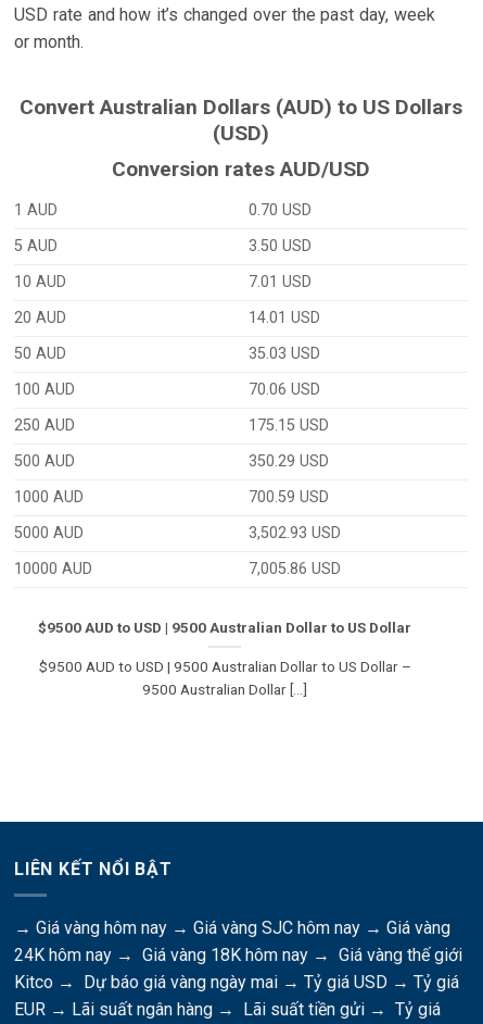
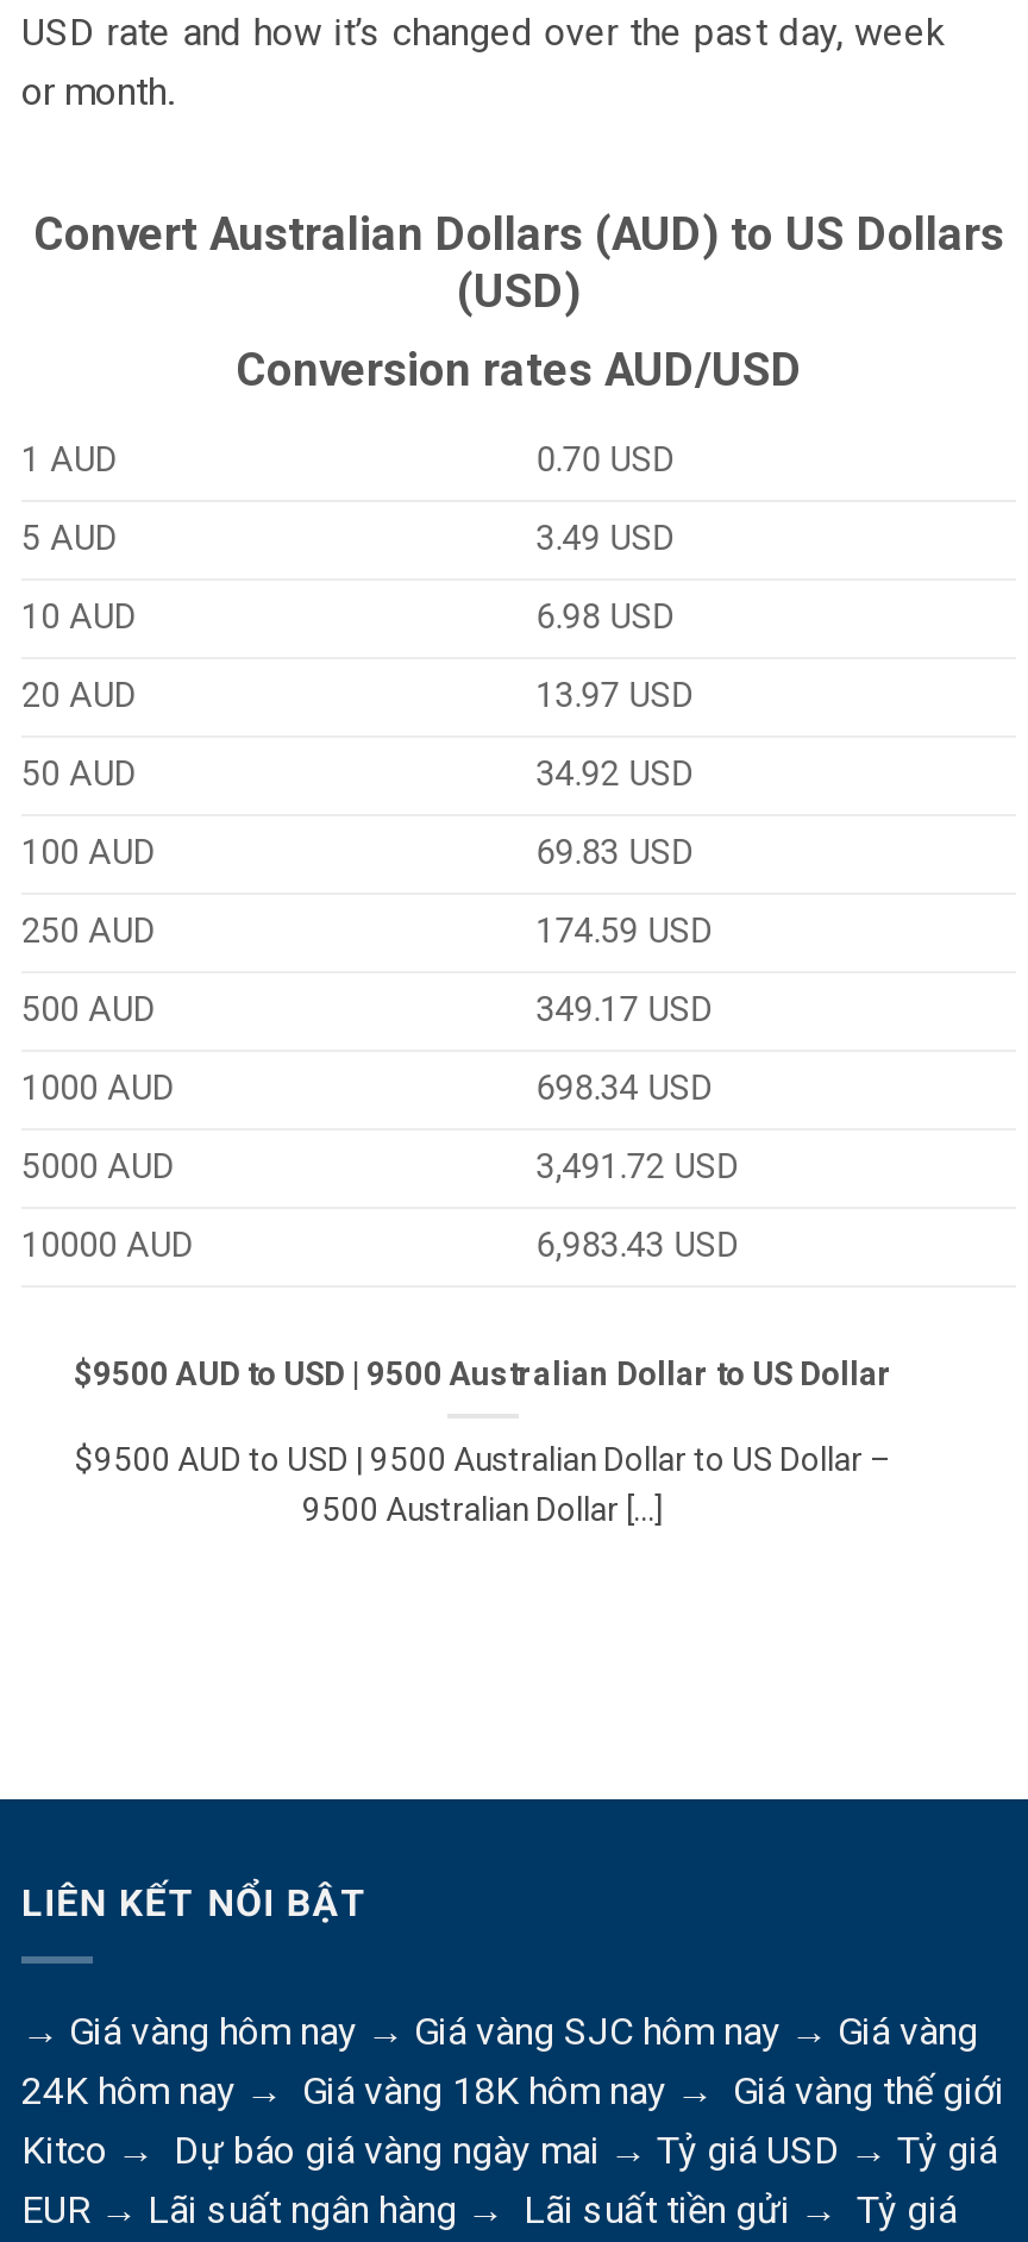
- 3.50 USD
+ 3.49 USD

- 7.01 USD
+ 6.98 USD

- 14.01 USD
+ 13.97 USD

- 35.03 USD
+ 34.92 USD

- 70.06 USD
+ 69.83 USD

- 175.15 USD
+ 174.59 USD

- 350.29 USD
+ 349.17 USD

- 700.59 USD
+ 698.34 USD

- 3,502.93 USD
+ 3,491.72 USD

- 7,005.86 USD
+ 6,983.43 USD
